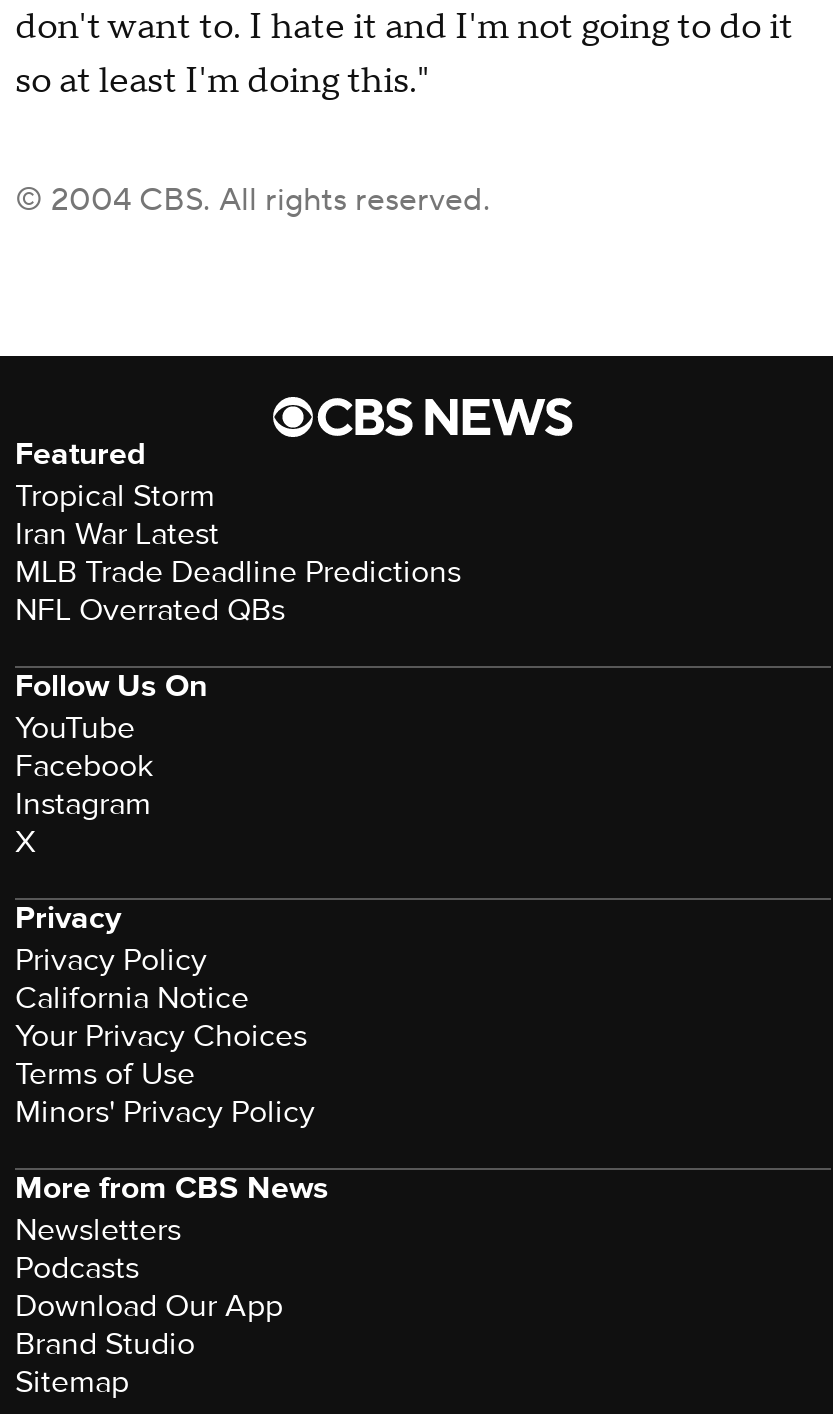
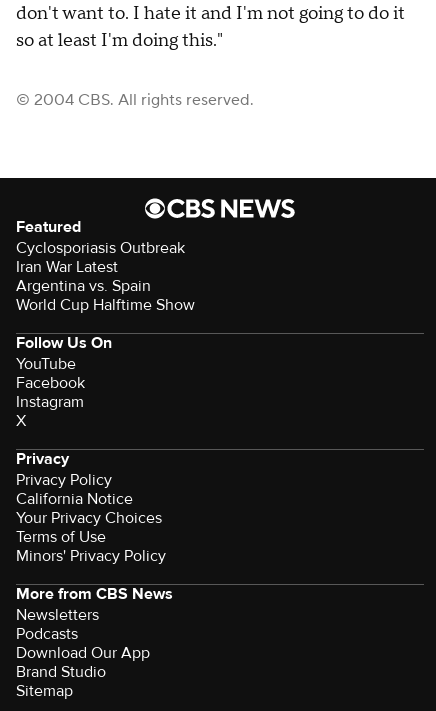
- Tropical Storm
+ Cyclosporiasis Outbreak

- MLB Trade Deadline Predictions
- NFL Overrated QBs
+ Argentina vs. Spain
+ World Cup Halftime Show
